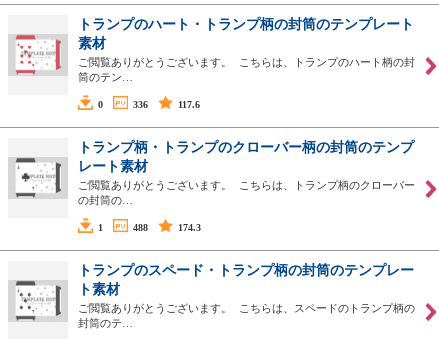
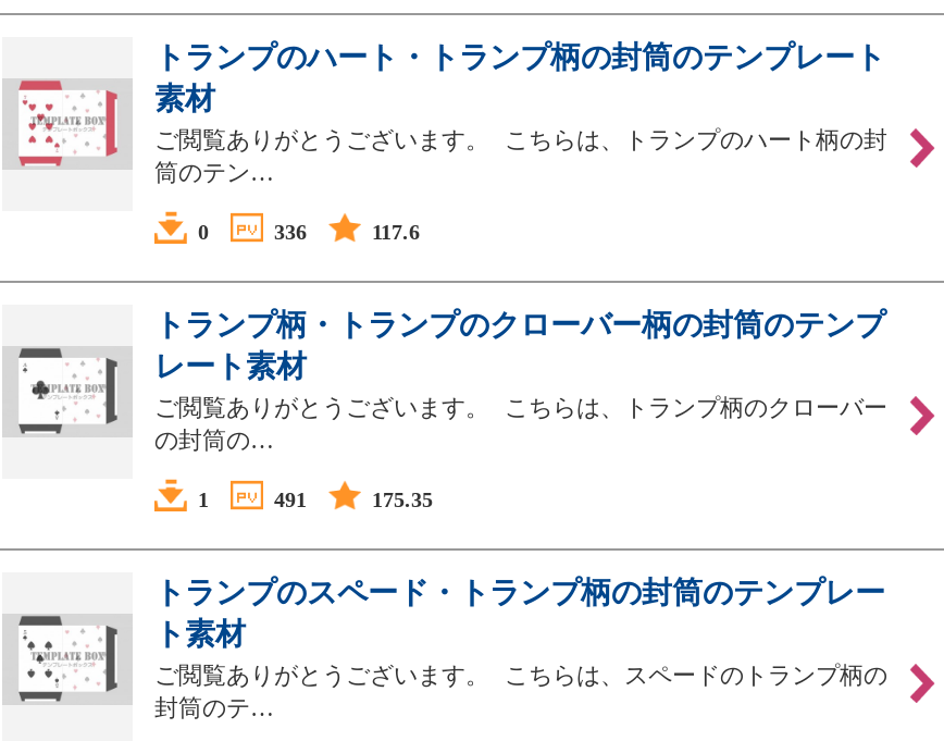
- 488
+ 491

- 174.3
+ 175.35
